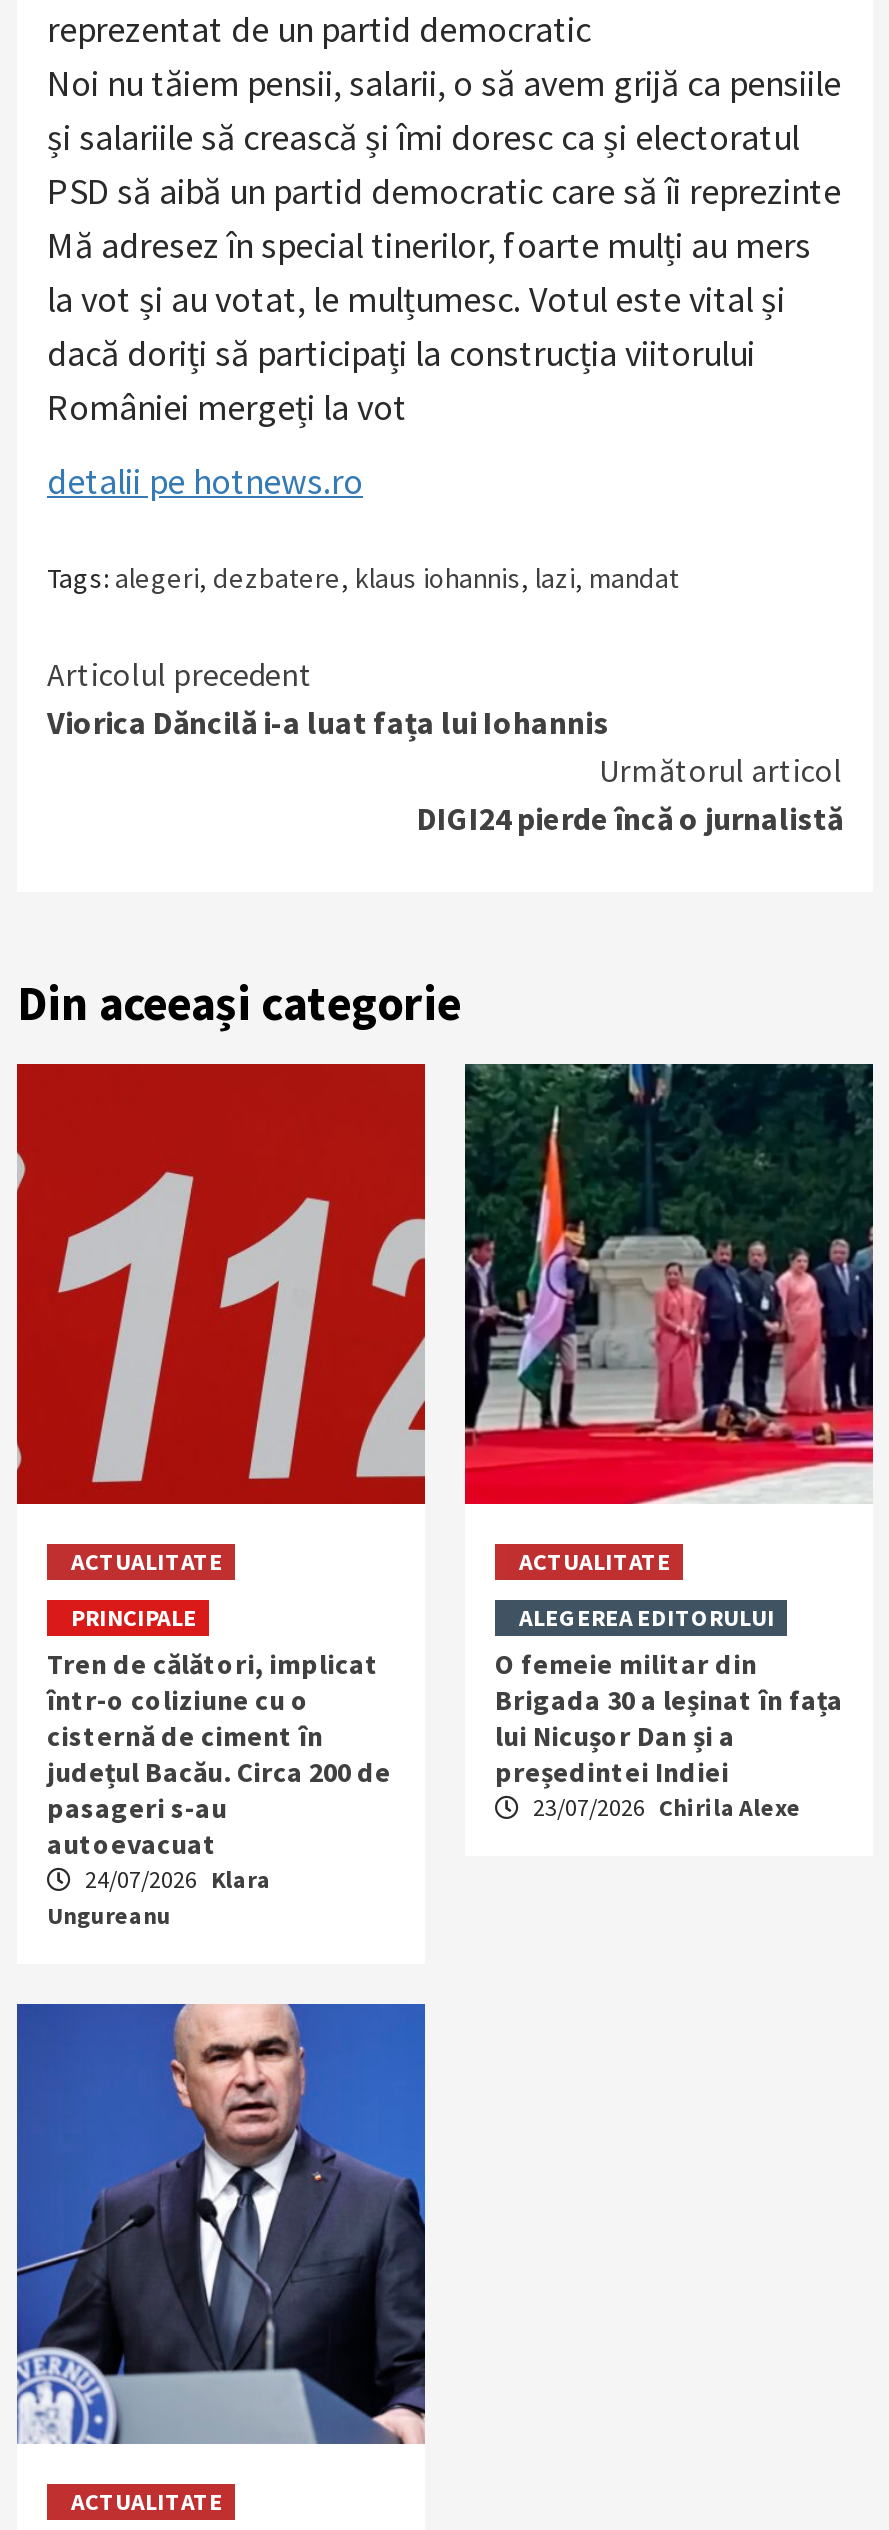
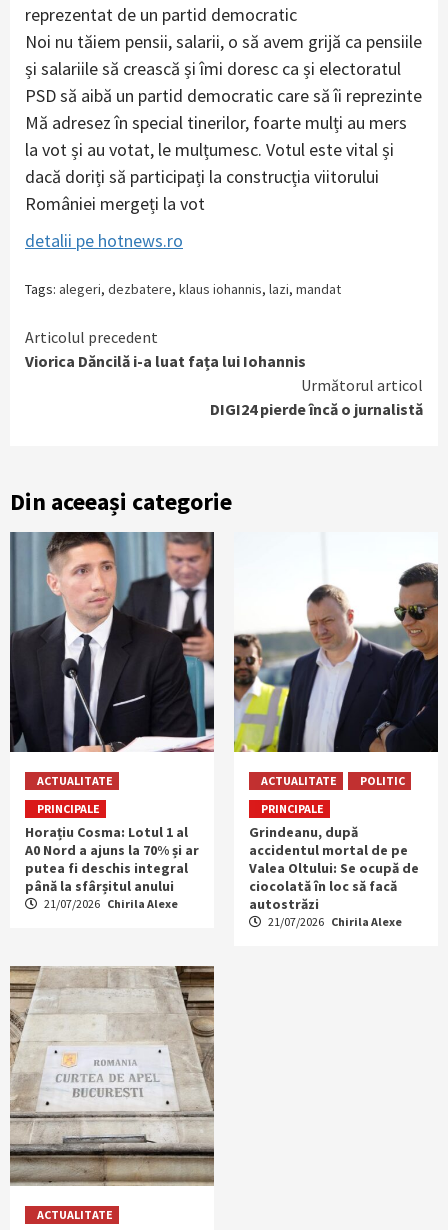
- [image]
+ [image]

- [image]
+ [image]

- ALEGEREA EDITORULUI
- O femeie militar din
- Brigada 30 a leșinat în fața
- lui Nicușor Dan și a
- președintei Indiei
- 23/07/2026 Chirila Alexe
+ POLITIC
+ PRINCIPALE
+ Grindeanu, după
+ accidentul mortal de pe
+ Valea Oltului: Se ocupă de
+ ciocolată în loc să facă
+ autostrăzi
+ 21/07/2026 Chirila Alexe

- Tren de călători, implicat
- într-o coliziune cu o
- cisternă de ciment în
- județul Bacău. Circa 200 de
- pasageri s-au
- autoevacuat
- 24/07/2026 Klara
- Ungureanu
+ Horațiu Cosma: Lotul 1 al
+ A0 Nord a ajuns la 70% și ar
+ putea fi deschis integral
+ până la sfârșitul anului
+ 21/07/2026 Chirila Alexe

- [image]
+ [image]
